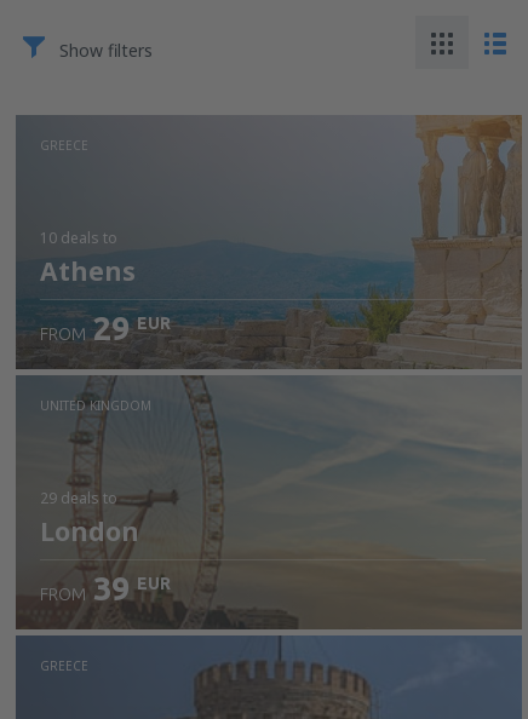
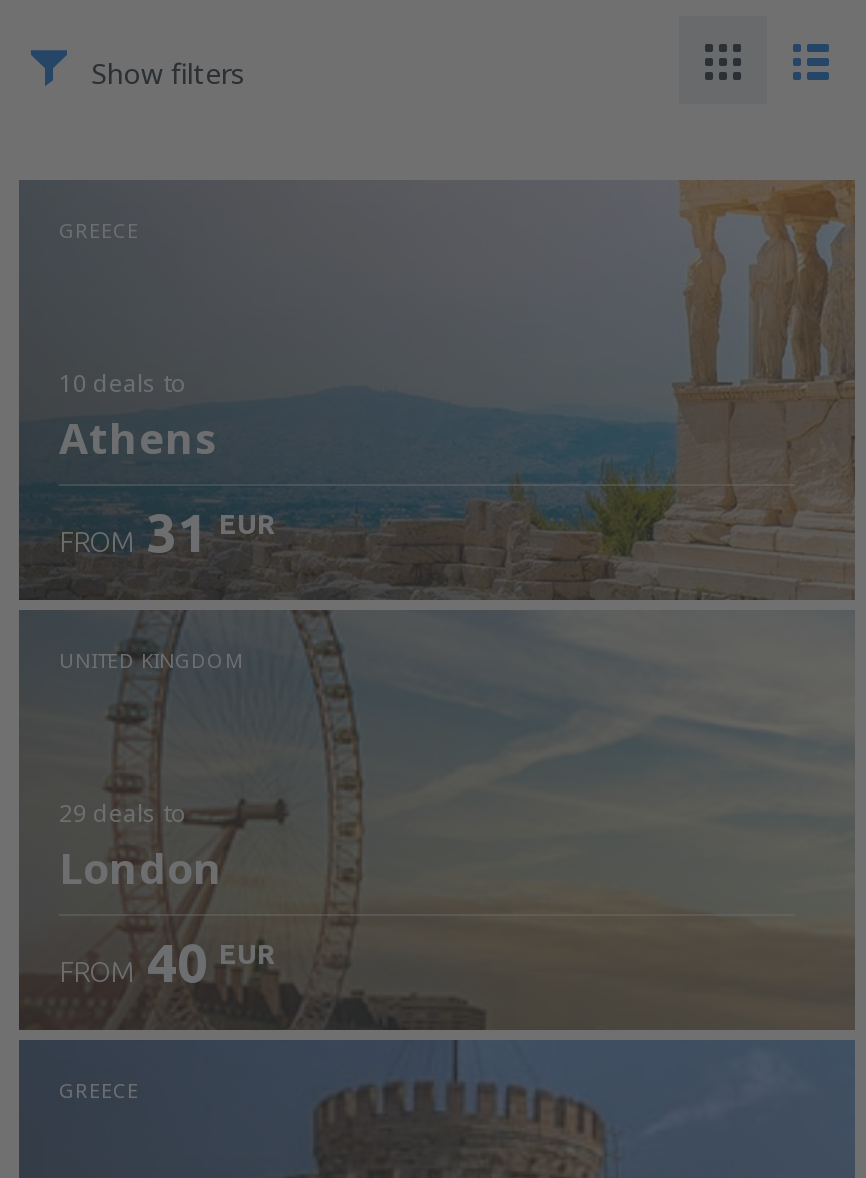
- FROM 29 EUR
+ FROM 31 EUR

- FROM 39 EUR
+ FROM 40 EUR
